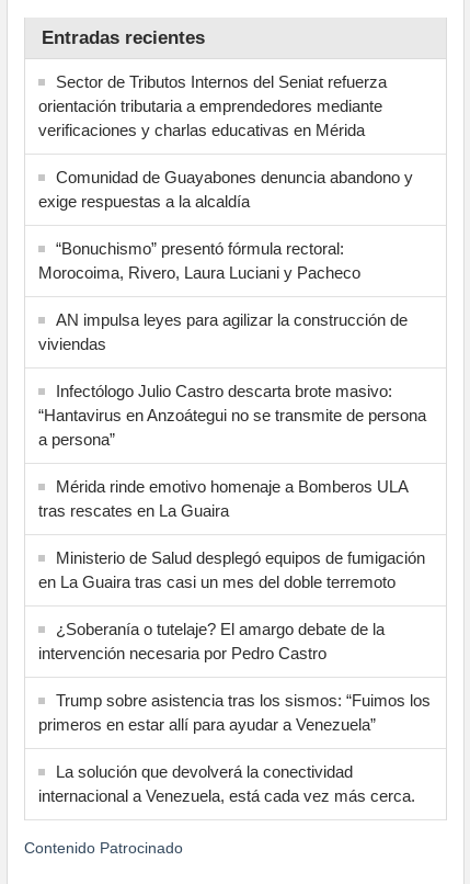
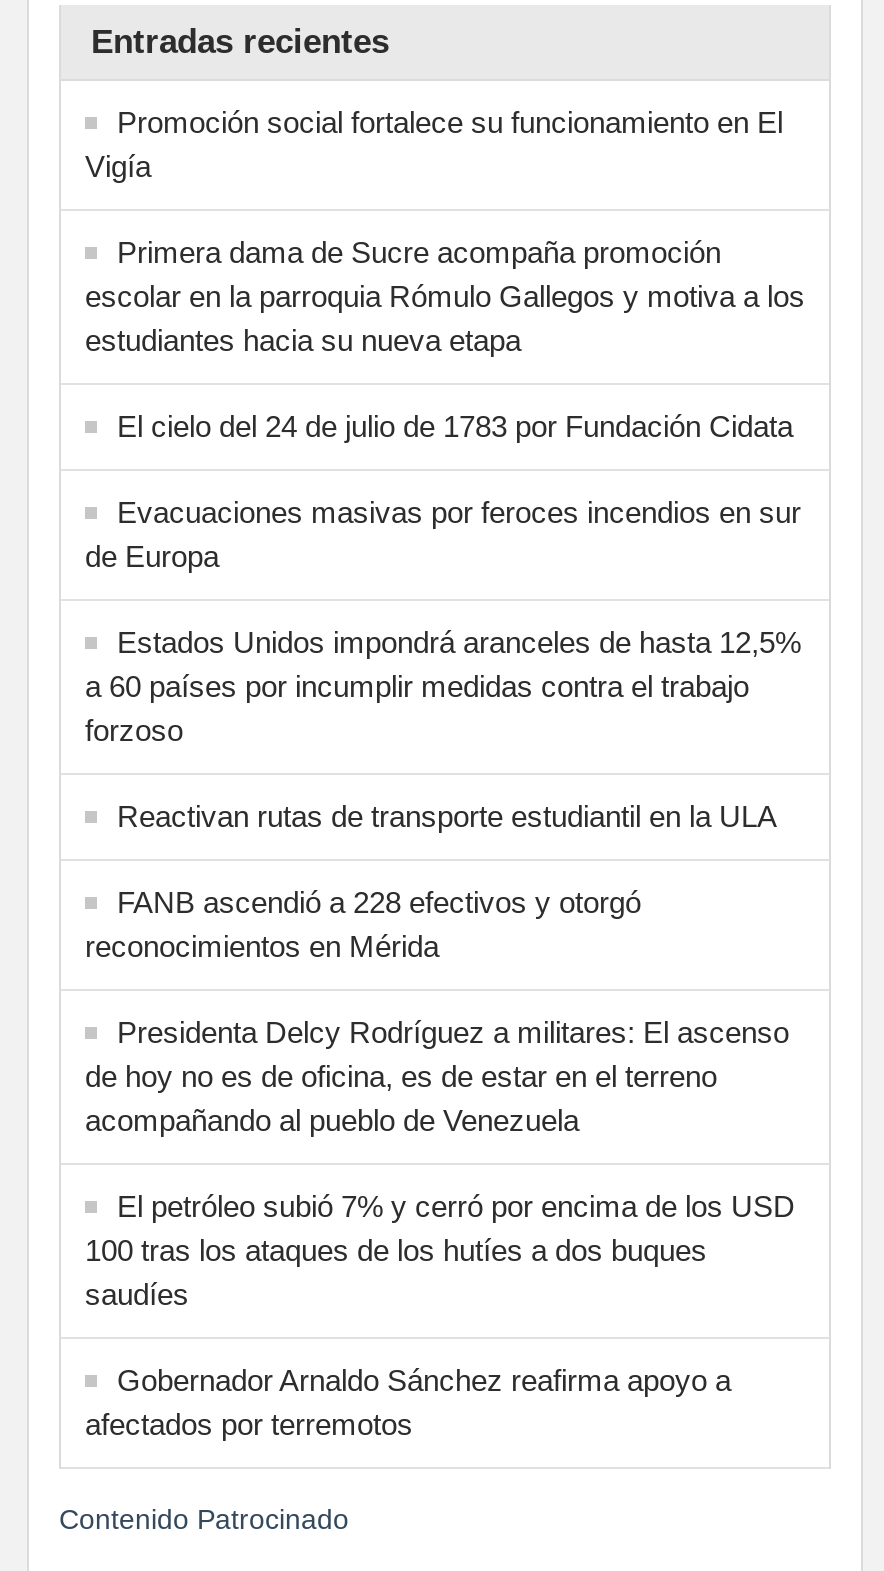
- Sector de Tributos Internos del Seniat refuerza
- orientación tributaria a emprendedores mediante
- verificaciones y charlas educativas en Mérida
+ Promoción social fortalece su funcionamiento en El
+ Vigía

- Comunidad de Guayabones denuncia abandono y
- exige respuestas a la alcaldía
+ Primera dama de Sucre acompaña promoción
+ escolar en la parroquia Rómulo Gallegos y motiva a los
+ estudiantes hacia su nueva etapa

- “Bonuchismo” presentó fórmula rectoral:
- Morocoima, Rivero, Laura Luciani y Pacheco
+ El cielo del 24 de julio de 1783 por Fundación Cidata

- AN impulsa leyes para agilizar la construcción de
- viviendas
+ Evacuaciones masivas por feroces incendios en sur
+ de Europa

- Infectólogo Julio Castro descarta brote masivo:
- “Hantavirus en Anzoátegui no se transmite de persona
- a persona”
+ Estados Unidos impondrá aranceles de hasta 12,5%
+ a 60 países por incumplir medidas contra el trabajo
+ forzoso

- Mérida rinde emotivo homenaje a Bomberos ULA
- tras rescates en La Guaira
+ Reactivan rutas de transporte estudiantil en la ULA

- Ministerio de Salud desplegó equipos de fumigación
- en La Guaira tras casi un mes del doble terremoto
+ FANB ascendió a 228 efectivos y otorgó
+ reconocimientos en Mérida

- ¿Soberanía o tutelaje? El amargo debate de la
- intervención necesaria por Pedro Castro
+ Presidenta Delcy Rodríguez a militares: El ascenso
+ de hoy no es de oficina, es de estar en el terreno
+ acompañando al pueblo de Venezuela

- Trump sobre asistencia tras los sismos: “Fuimos los
- primeros en estar allí para ayudar a Venezuela”
+ El petróleo subió 7% y cerró por encima de los USD
+ 100 tras los ataques de los hutíes a dos buques
+ saudíes

- La solución que devolverá la conectividad
- internacional a Venezuela, está cada vez más cerca.
+ Gobernador Arnaldo Sánchez reafirma apoyo a
+ afectados por terremotos
